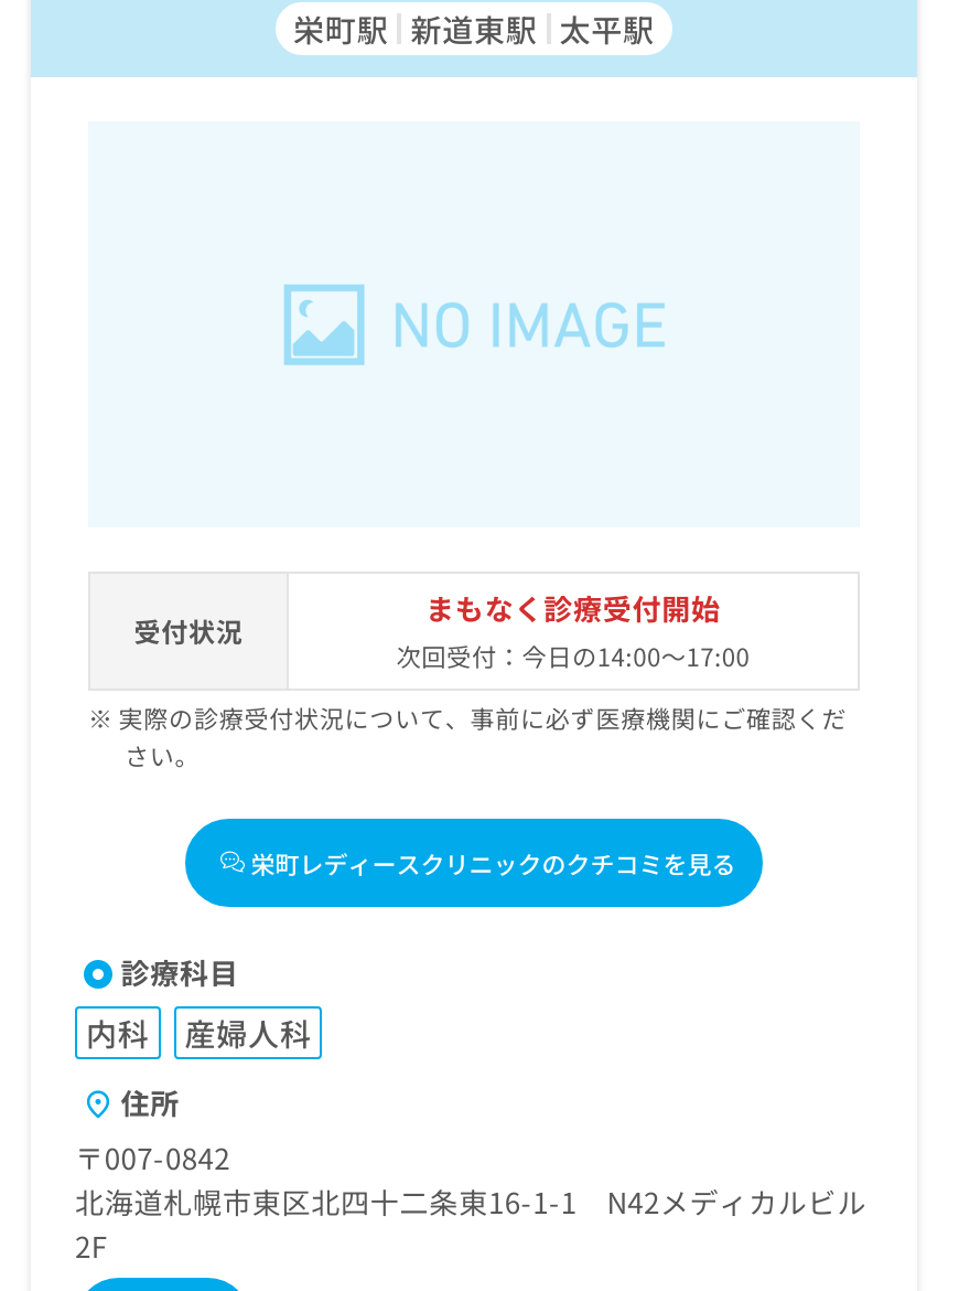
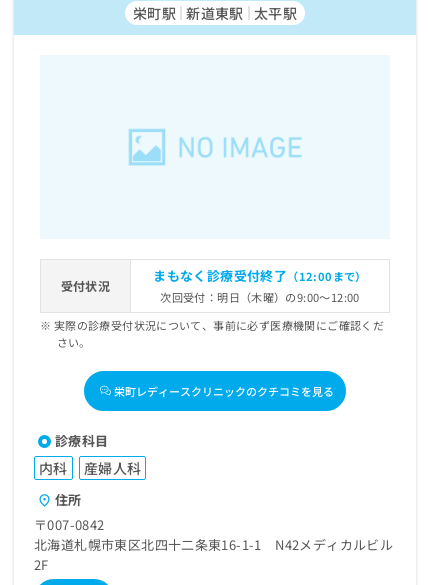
- まもなく診療受付開始
- 次回受付：今日の14:00～17:00
+ まもなく診療受付終了（12:00まで）
+ 次回受付：明日（木曜）の9:00～12:00
